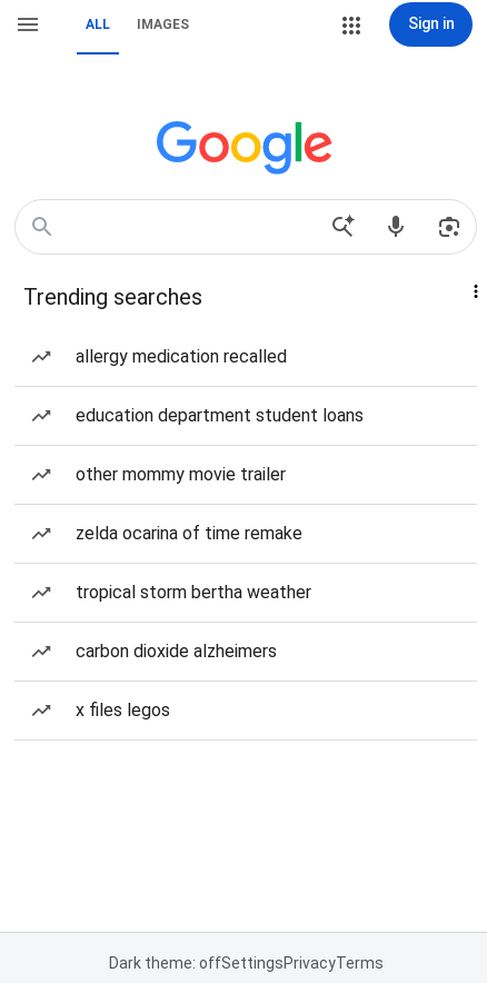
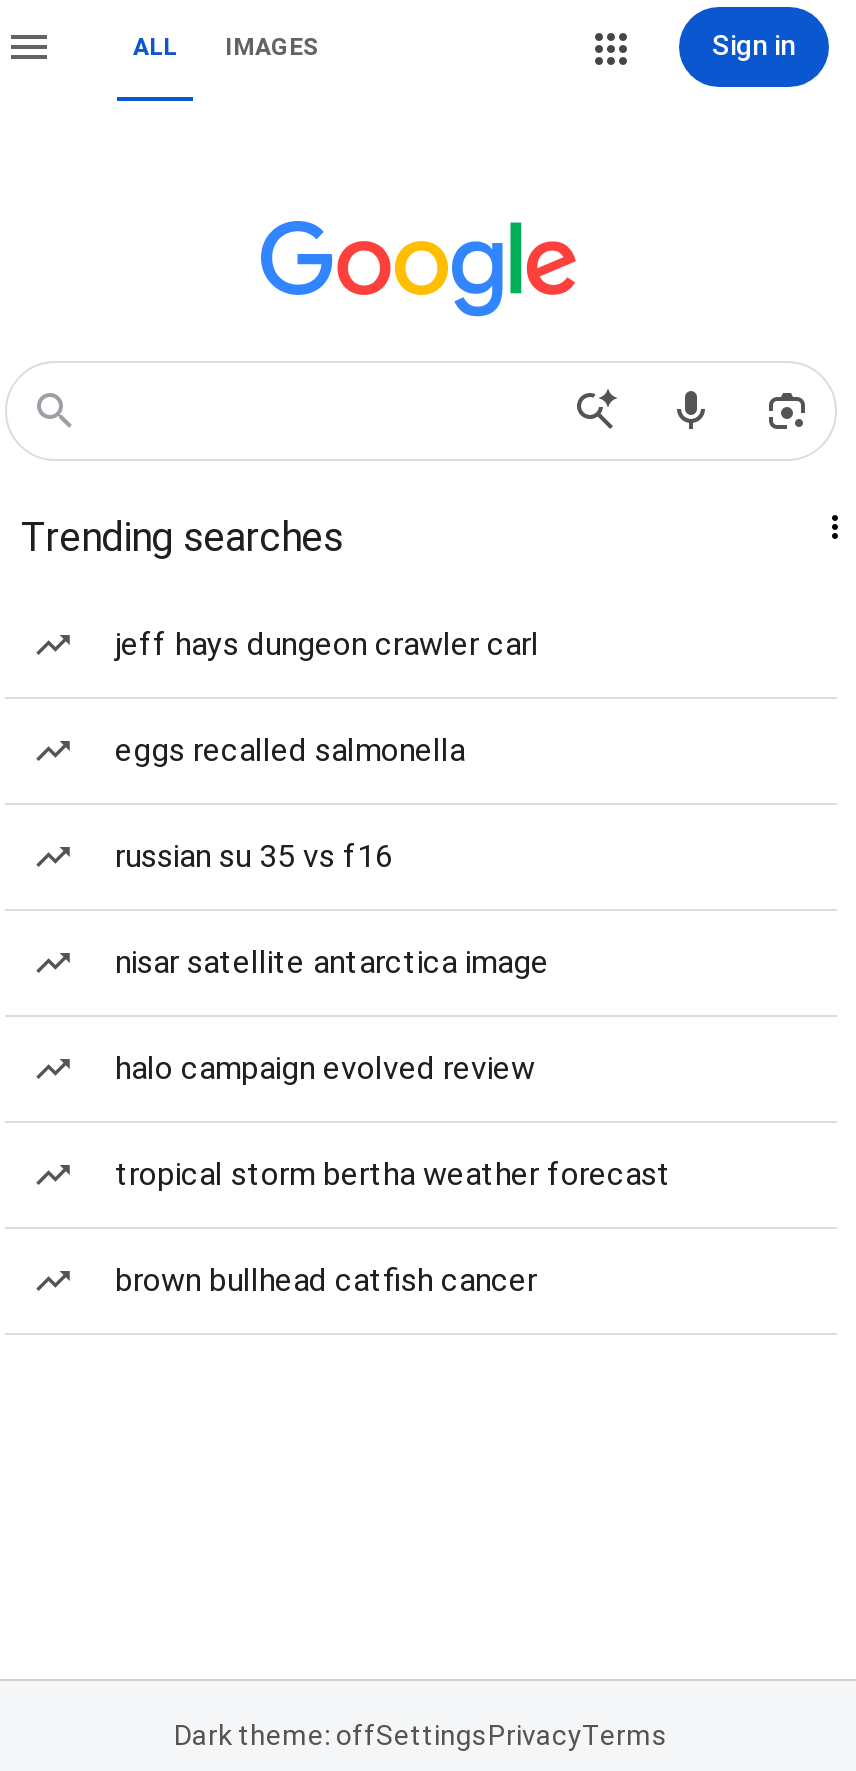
- allergy medication recalled
+ jeff hays dungeon crawler carl

- education department student loans
+ eggs recalled salmonella

- other mommy movie trailer
+ russian su 35 vs f16

- zelda ocarina of time remake
+ nisar satellite antarctica image

- tropical storm bertha weather
+ halo campaign evolved review

- carbon dioxide alzheimers
+ tropical storm bertha weather forecast

- x files legos
+ brown bullhead catfish cancer
